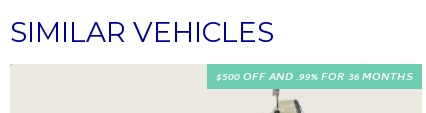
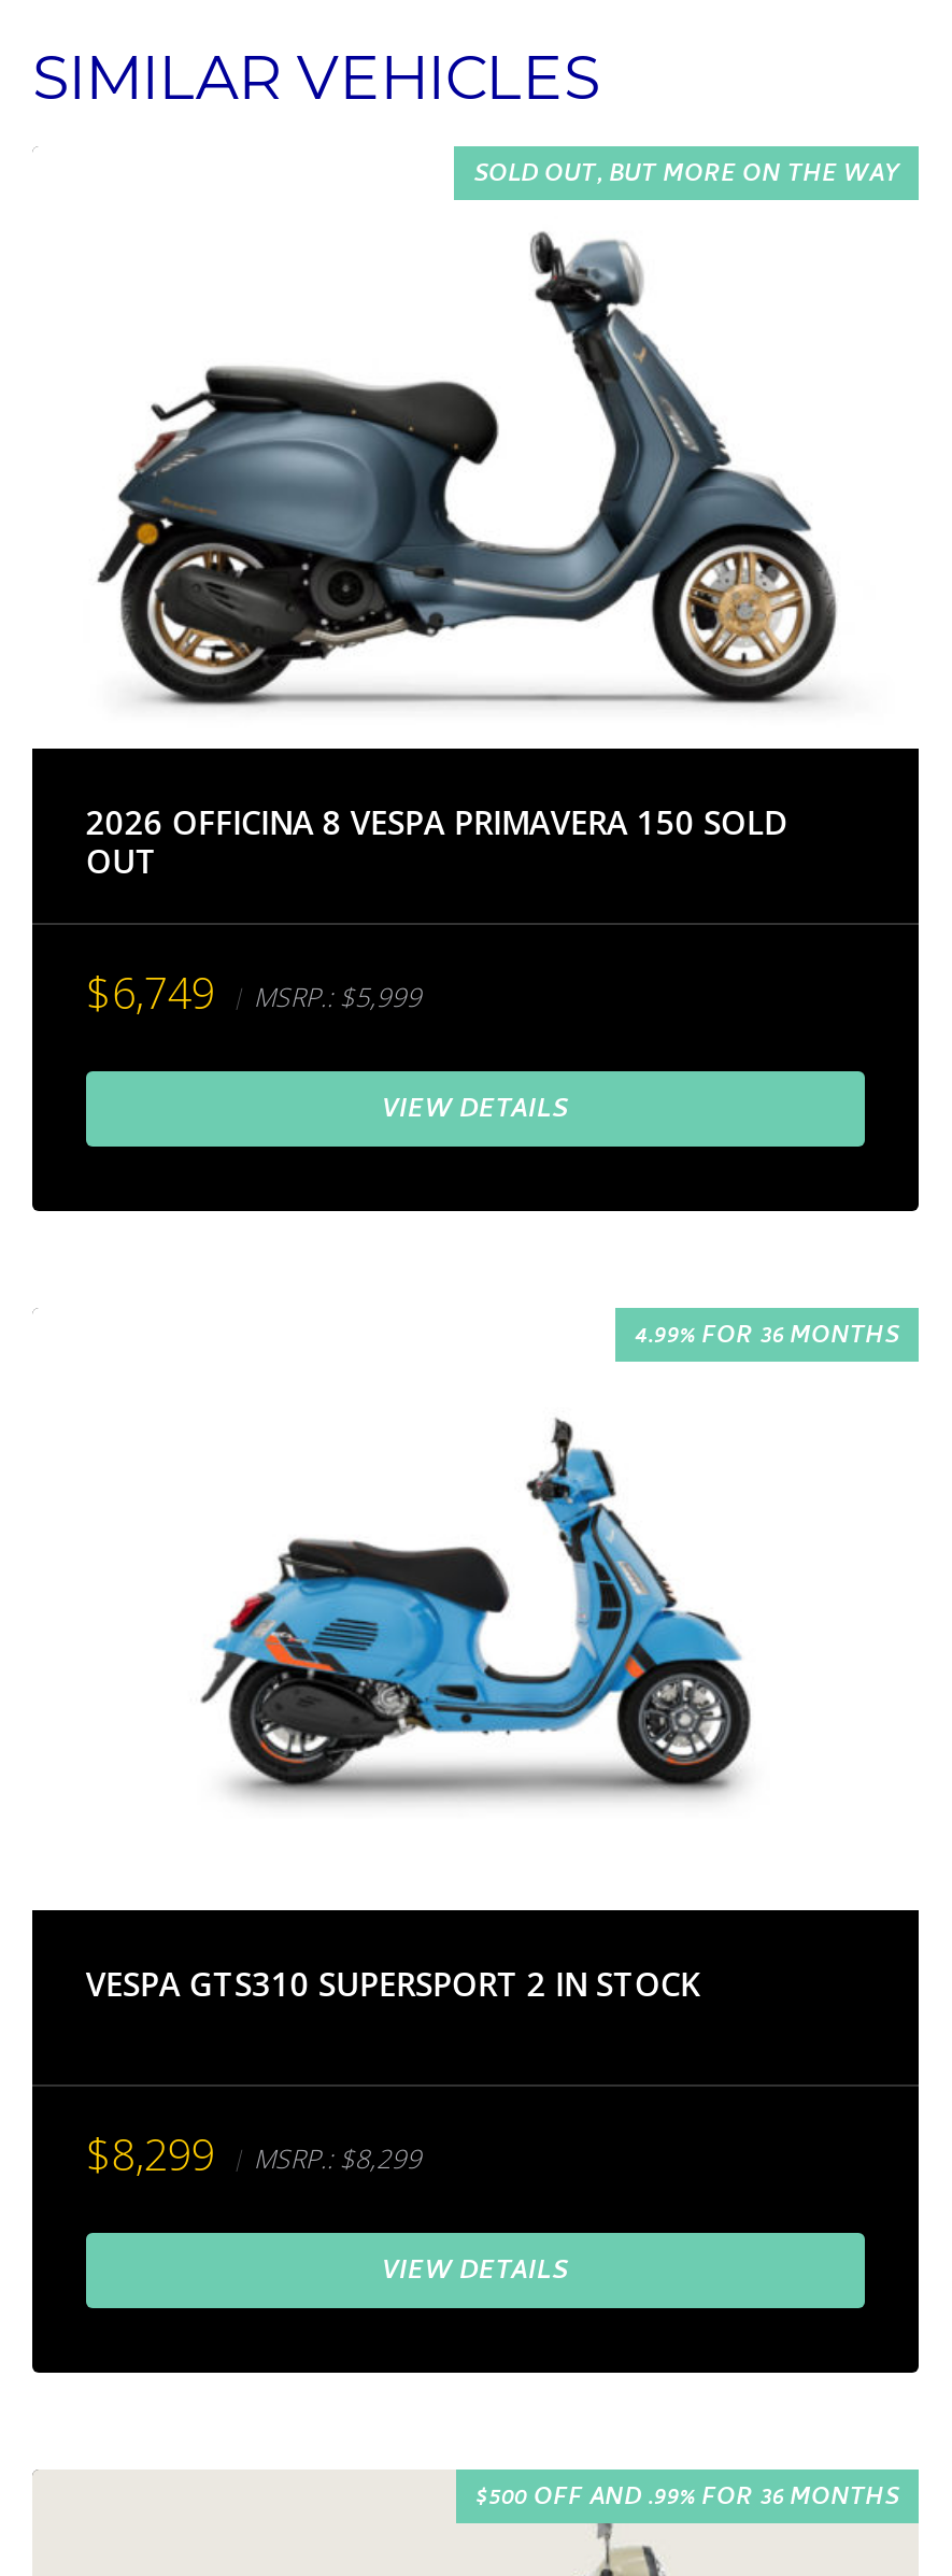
+ [image]
+ 2026 OFFICINA 8 VESPA PRIMAVERA 150 SOLD
+ OUT
+ MSRP.: $5,999
+ $6,749
+ VIEW DETAILS

+ [image]
+ VESPA GTS310 SUPERSPORT 2 IN STOCK

+ MSRP.: $8,299
+ $8,299
+ VIEW DETAILS

+ [image]

+ [image]

+ SOLD OUT, BUT MORE ON THE WAY

+ 4.99% FOR 36 MONTHS
